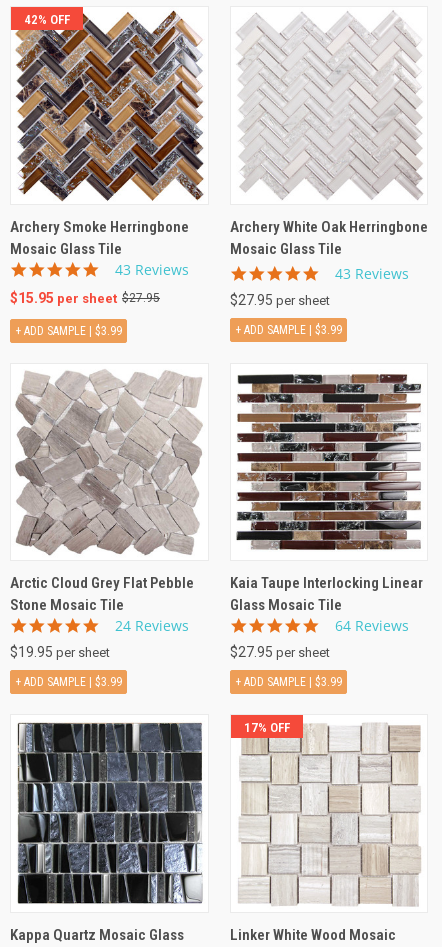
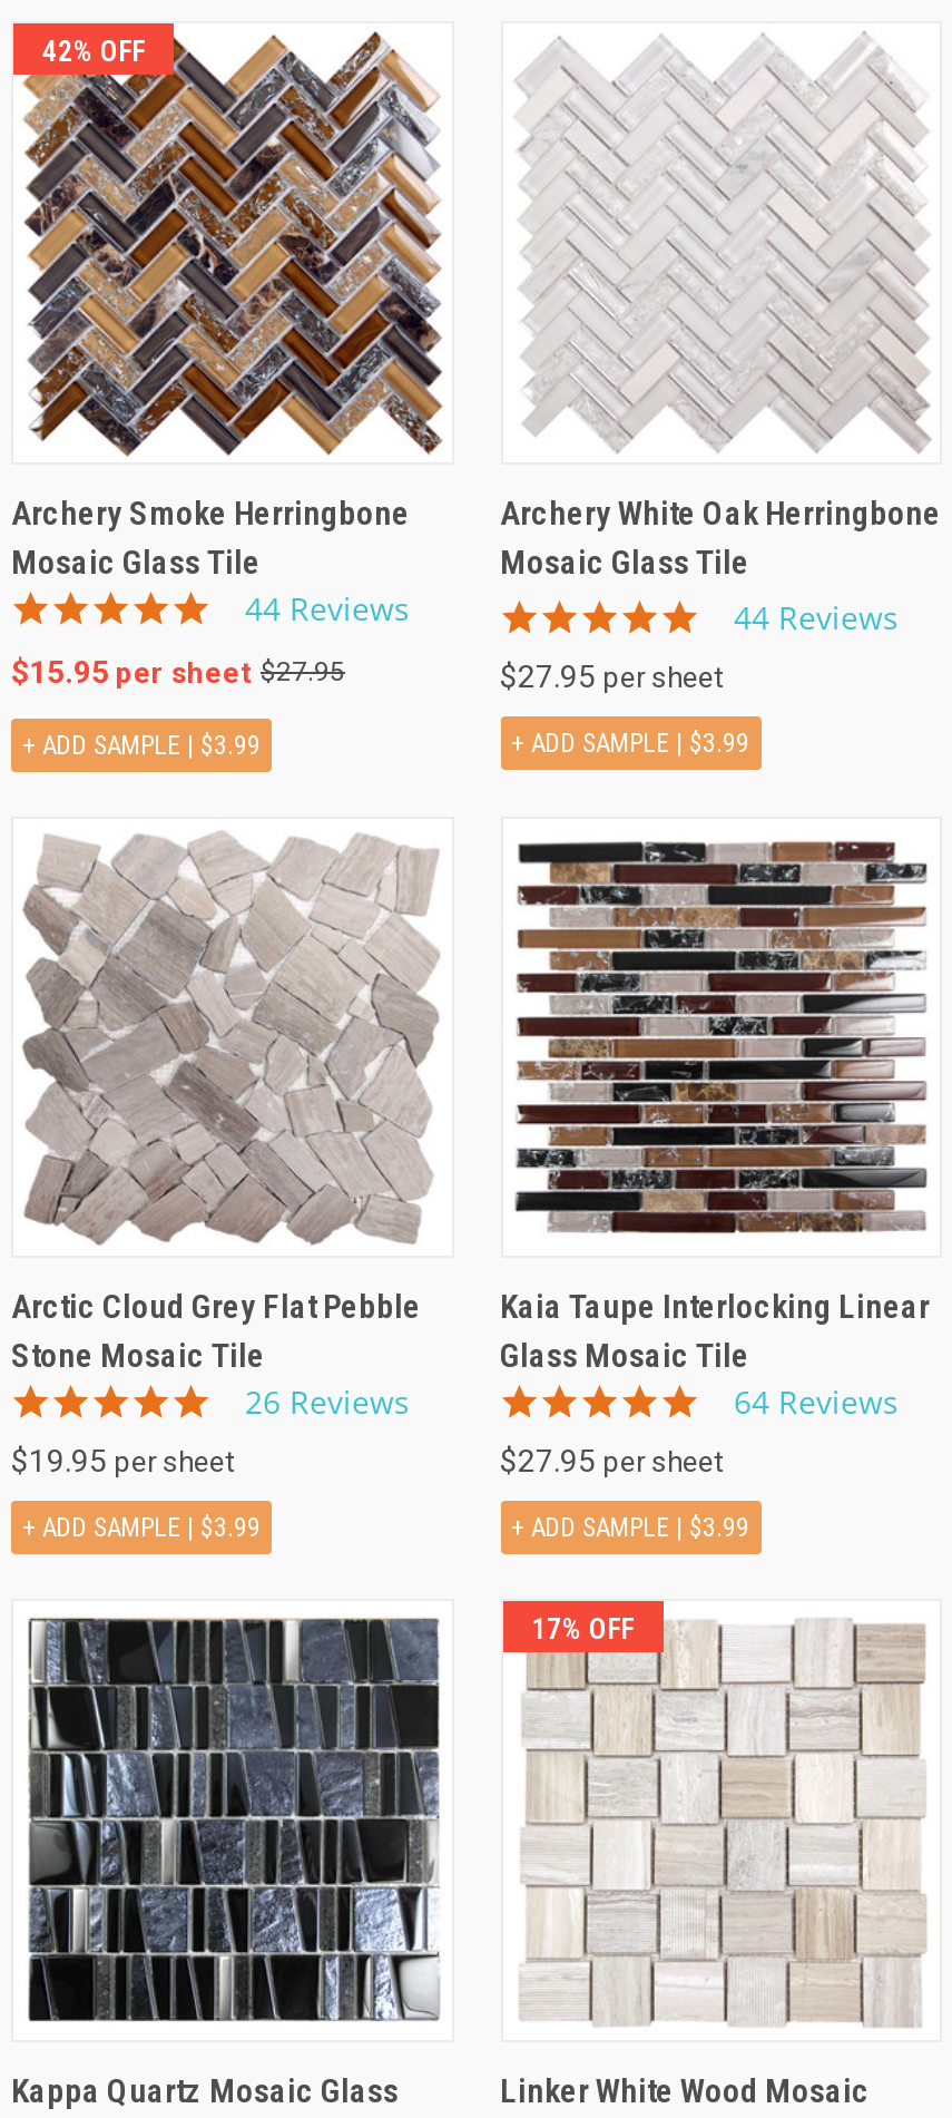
- 43 Reviews
+ 44 Reviews

- 43 Reviews
+ 44 Reviews

- 24 Reviews
+ 26 Reviews
